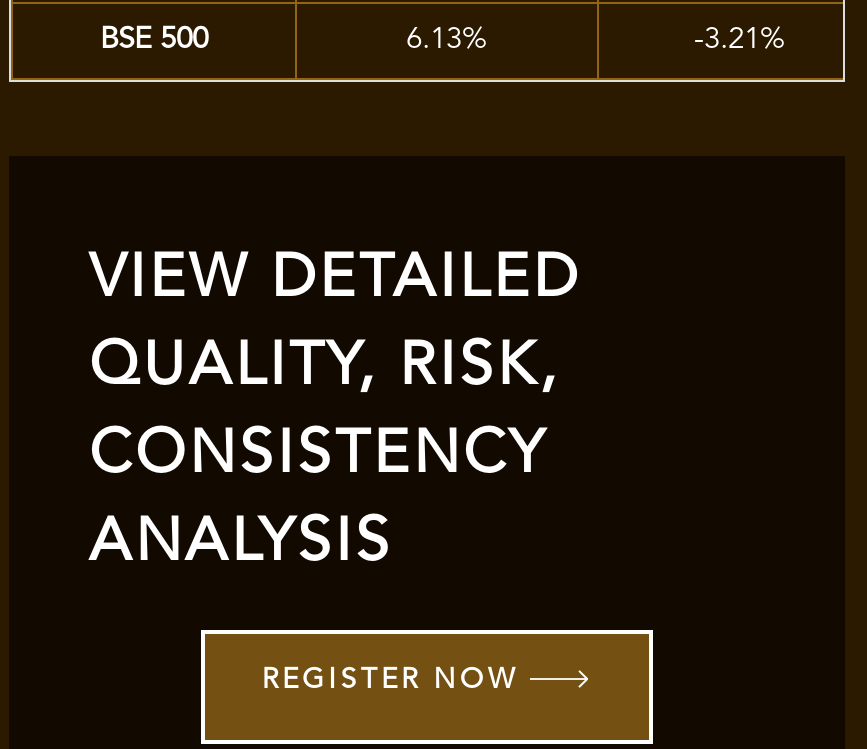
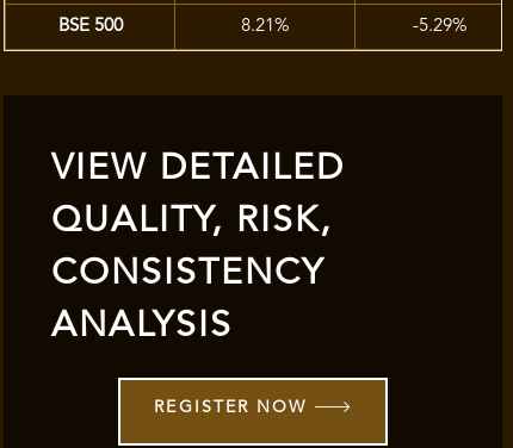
- 6.13%
+ 8.21%

- -3.21%
+ -5.29%
